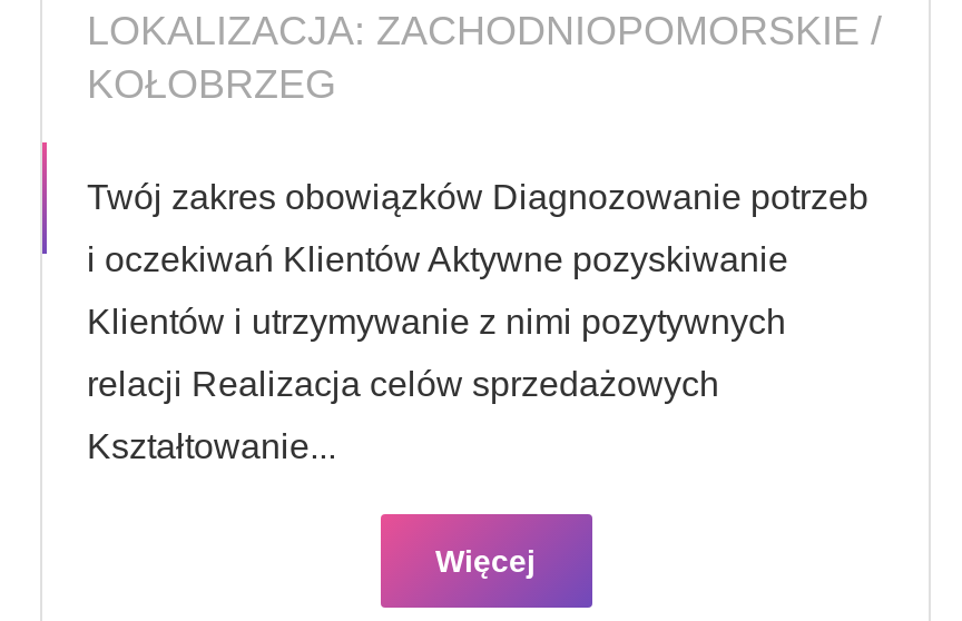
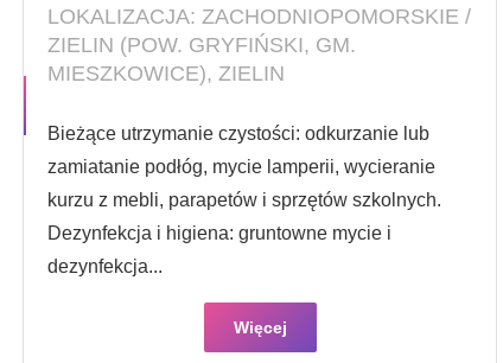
- KOŁOBRZEG
+ ZIELIN (POW. GRYFIŃSKI, GM.
+ MIESZKOWICE), ZIELIN

- Twój zakres obowiązków Diagnozowanie potrzeb
+ Bieżące utrzymanie czystości: odkurzanie lub

- i oczekiwań Klientów Aktywne pozyskiwanie
+ zamiatanie podłóg, mycie lamperii, wycieranie

- Klientów i utrzymywanie z nimi pozytywnych
+ kurzu z mebli, parapetów i sprzętów szkolnych.

- relacji Realizacja celów sprzedażowych
+ Dezynfekcja i higiena: gruntowne mycie i

- Kształtowanie...
+ dezynfekcja...
